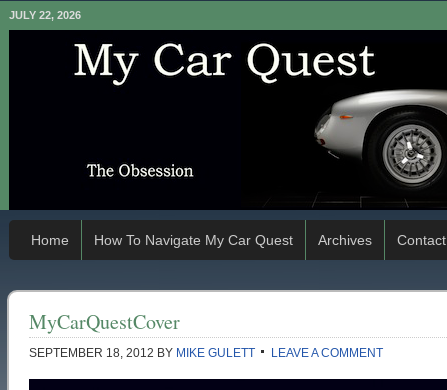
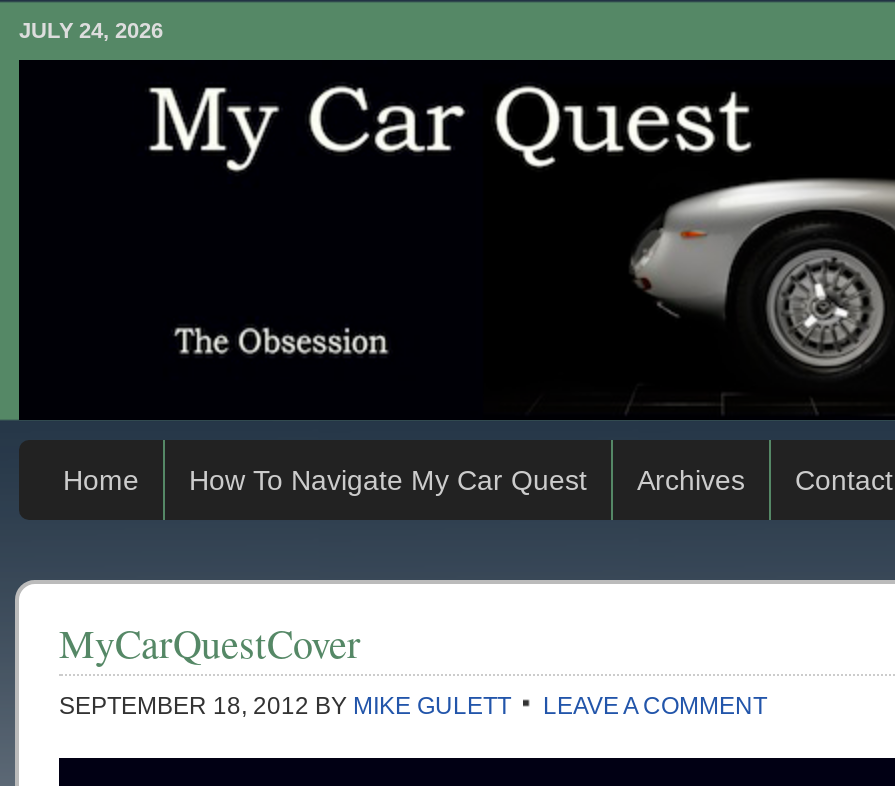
- JULY 22, 2026
+ JULY 24, 2026
